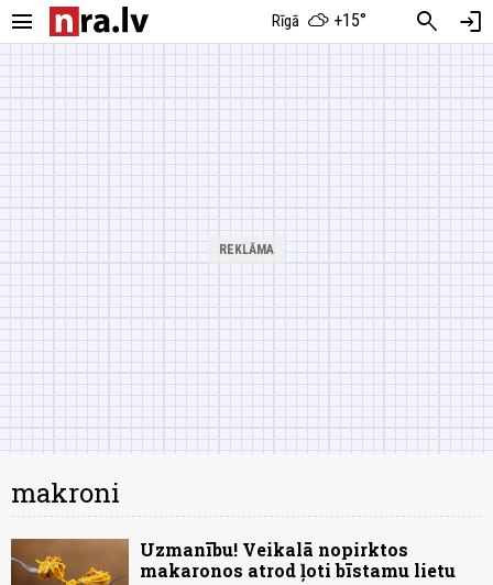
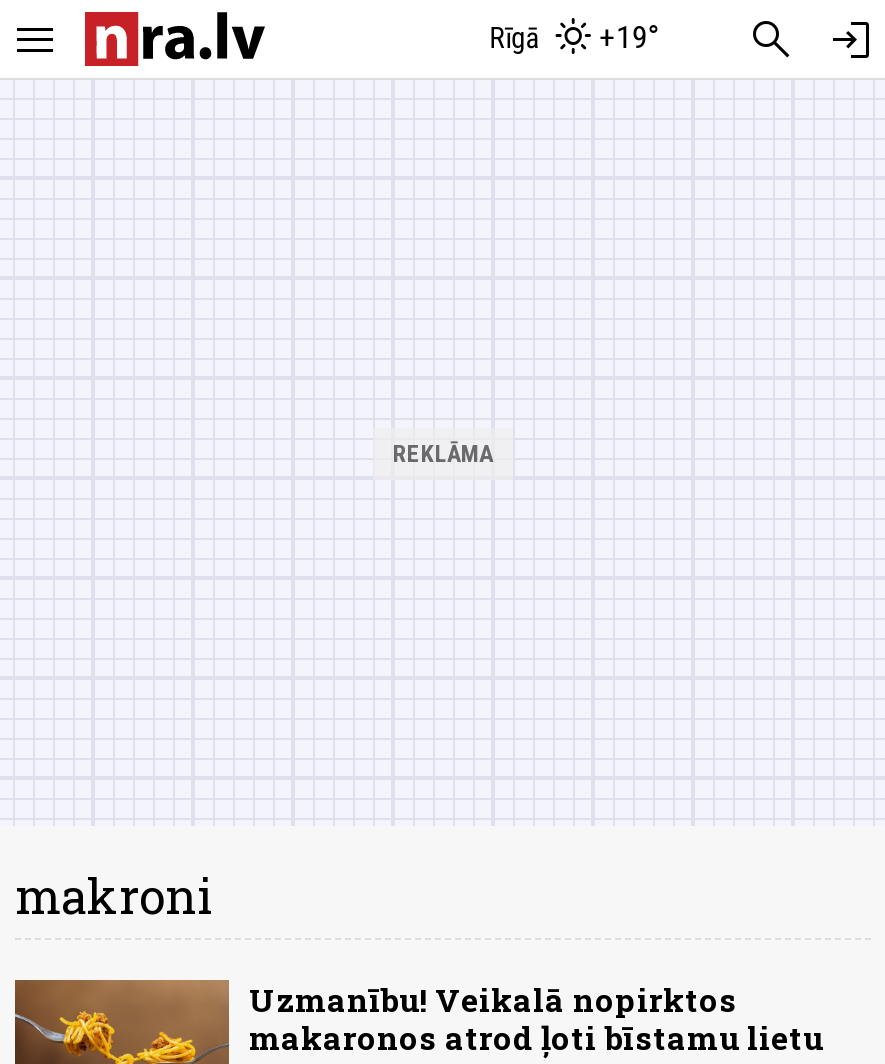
- Rīgā +15°
+ Rīgā +19°
